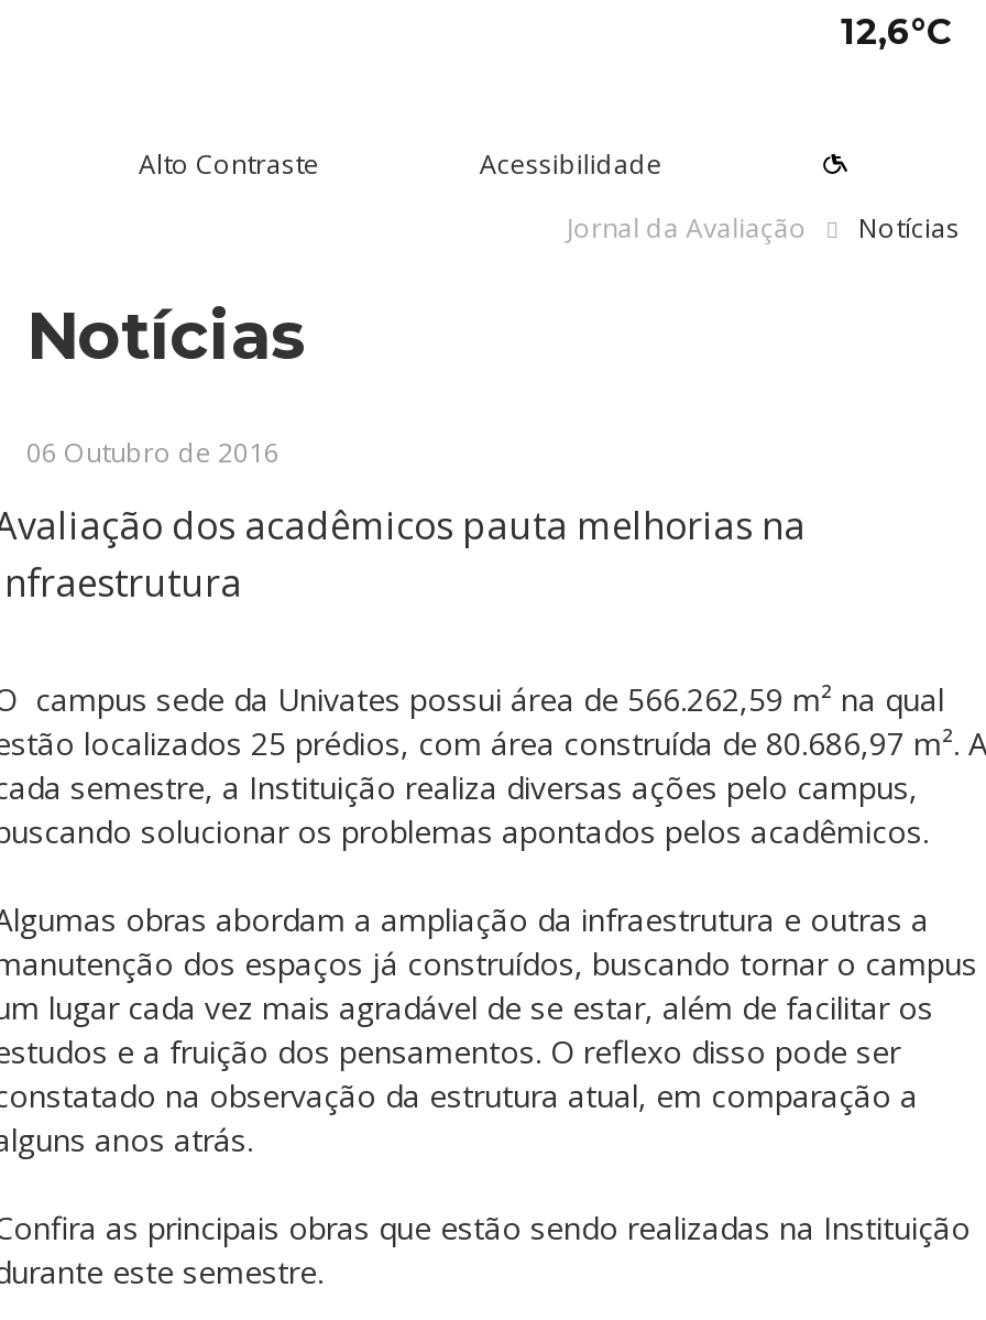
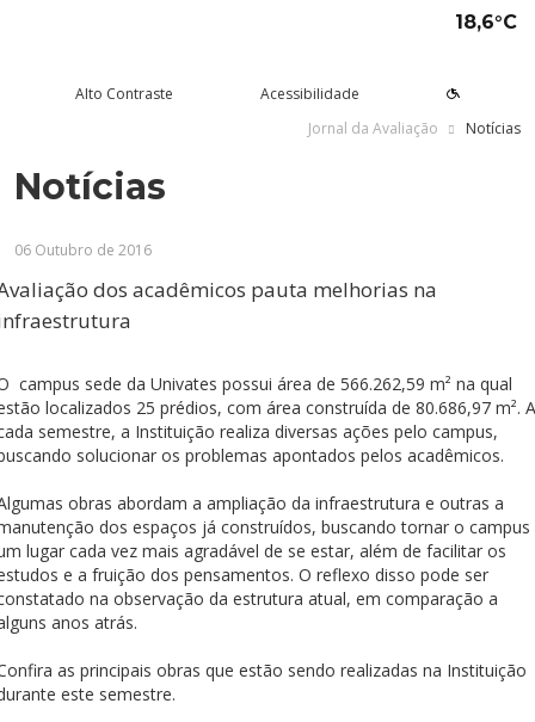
- 12,6°C
+ 18,6°C
